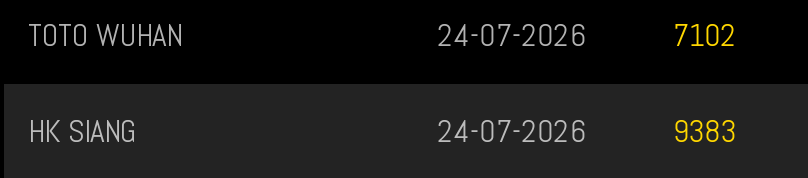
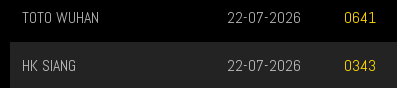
- 24-07-2026
+ 22-07-2026

- 7102
+ 0641

- 24-07-2026
+ 22-07-2026

- 9383
+ 0343
